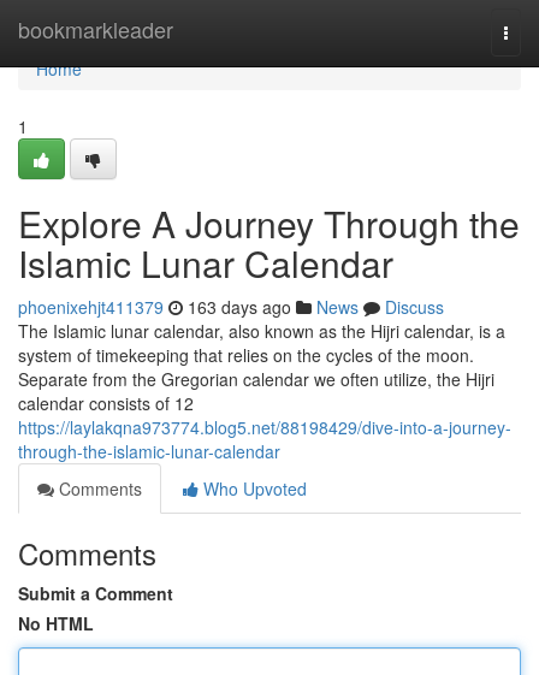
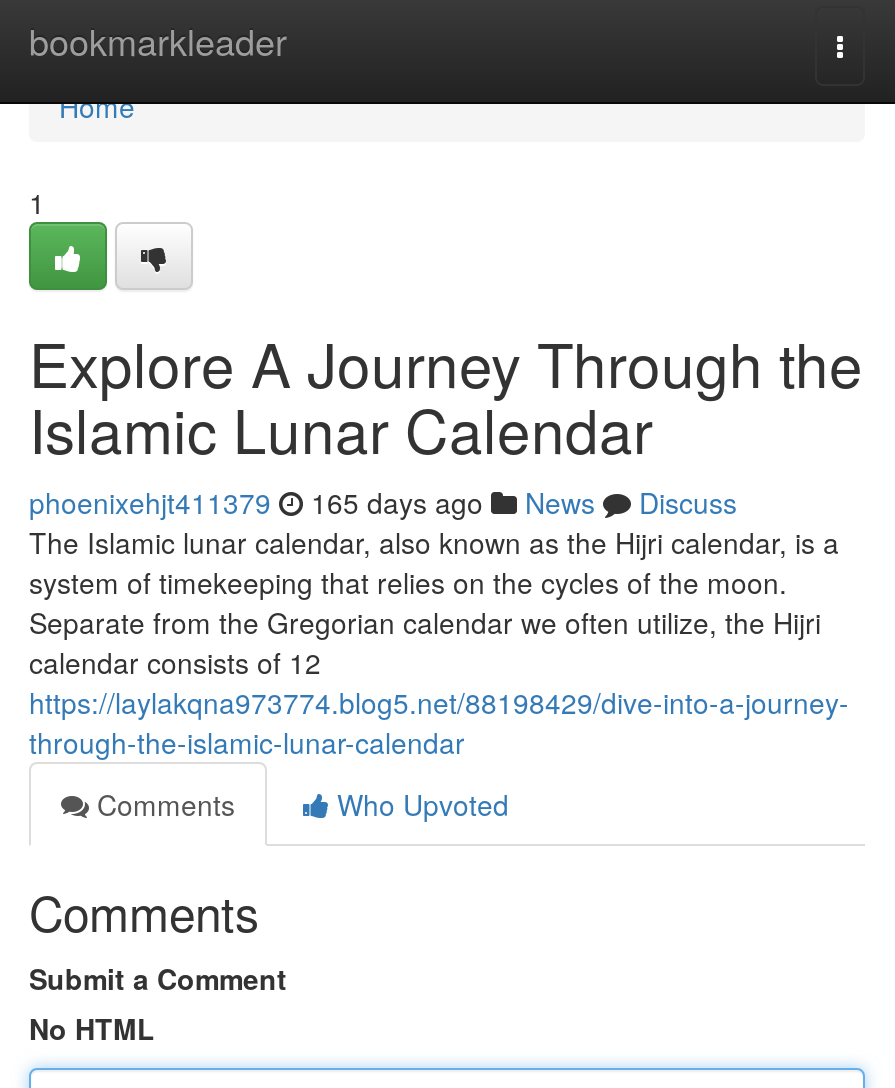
- phoenixehjt411379 163 days ago News Discuss
+ phoenixehjt411379 165 days ago News Discuss
